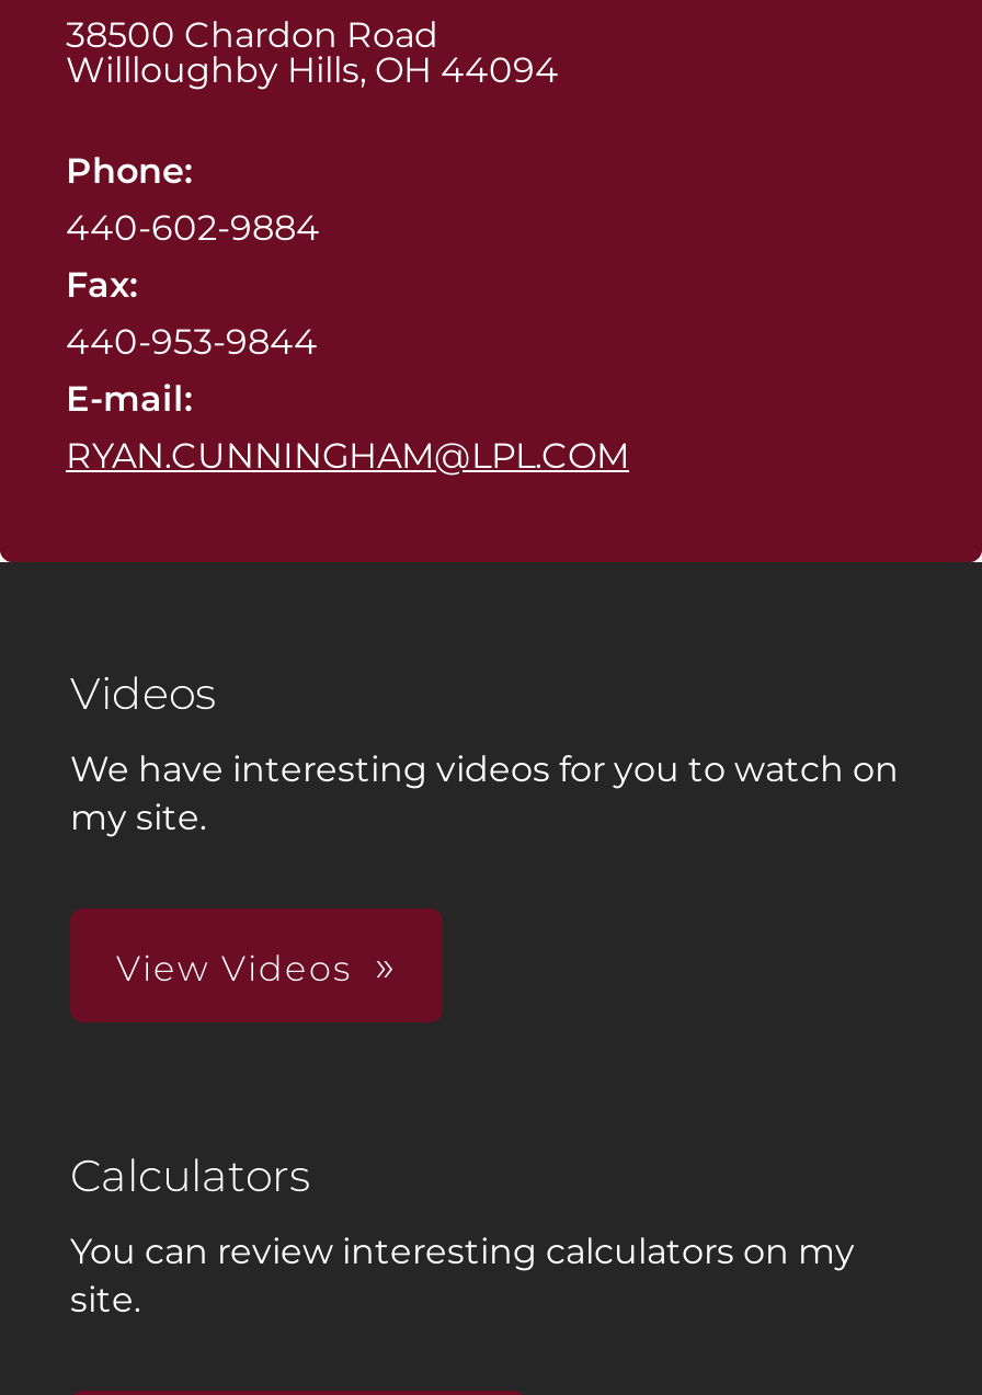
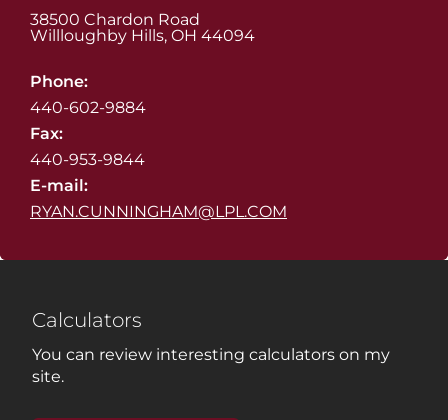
- Videos
- We have interesting videos for you to watch on
- my site.

- View Videos
